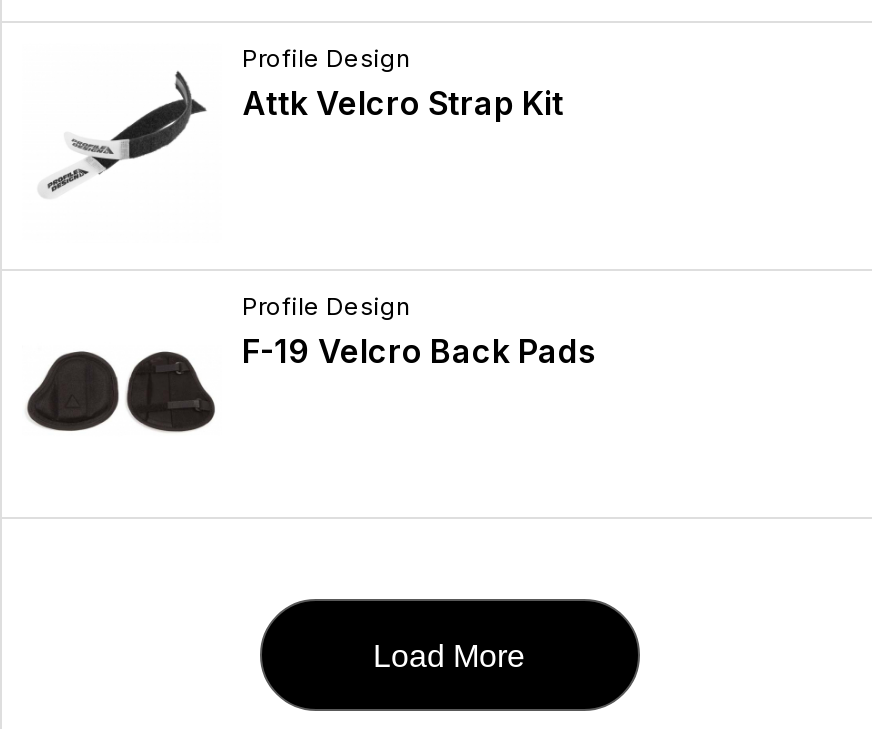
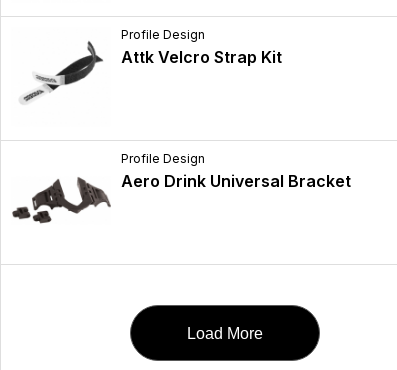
- [image]
- F-19 Velcro Back Pads
+ [image]
+ Aero Drink Universal Bracket
